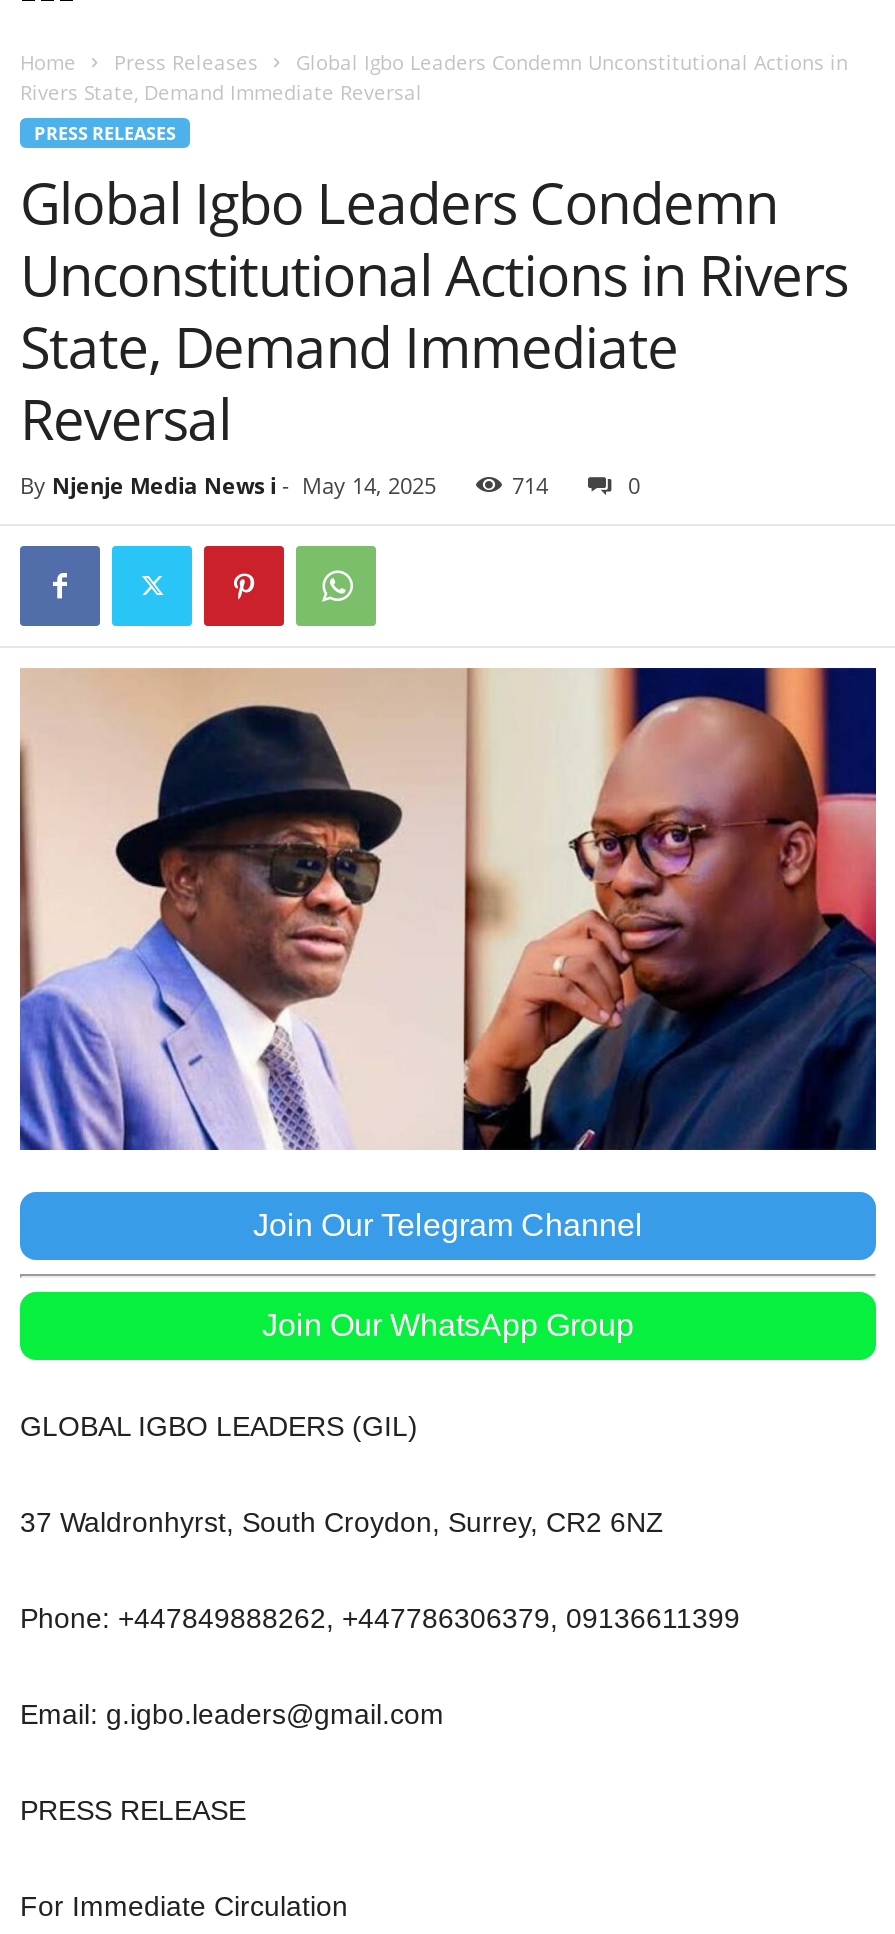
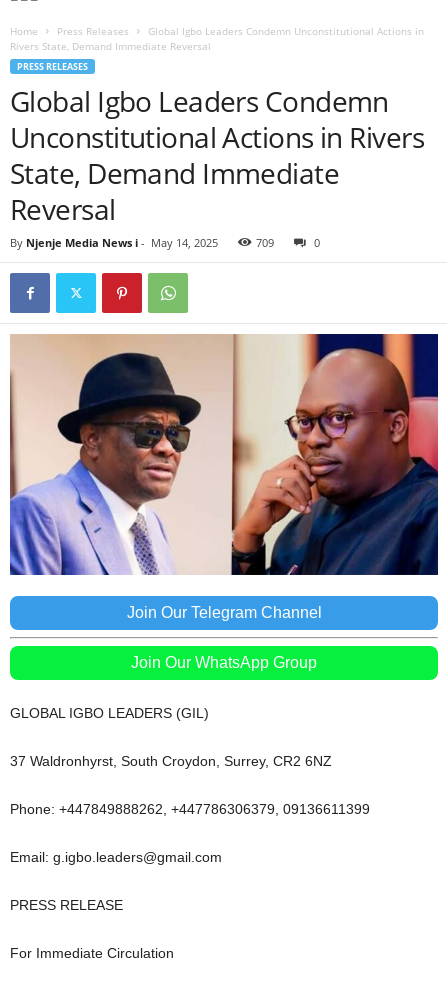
- 714
+ 709
